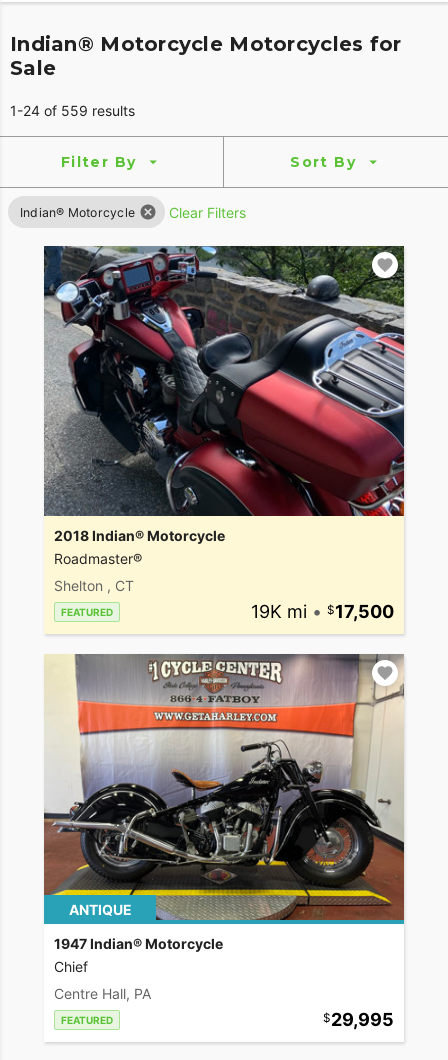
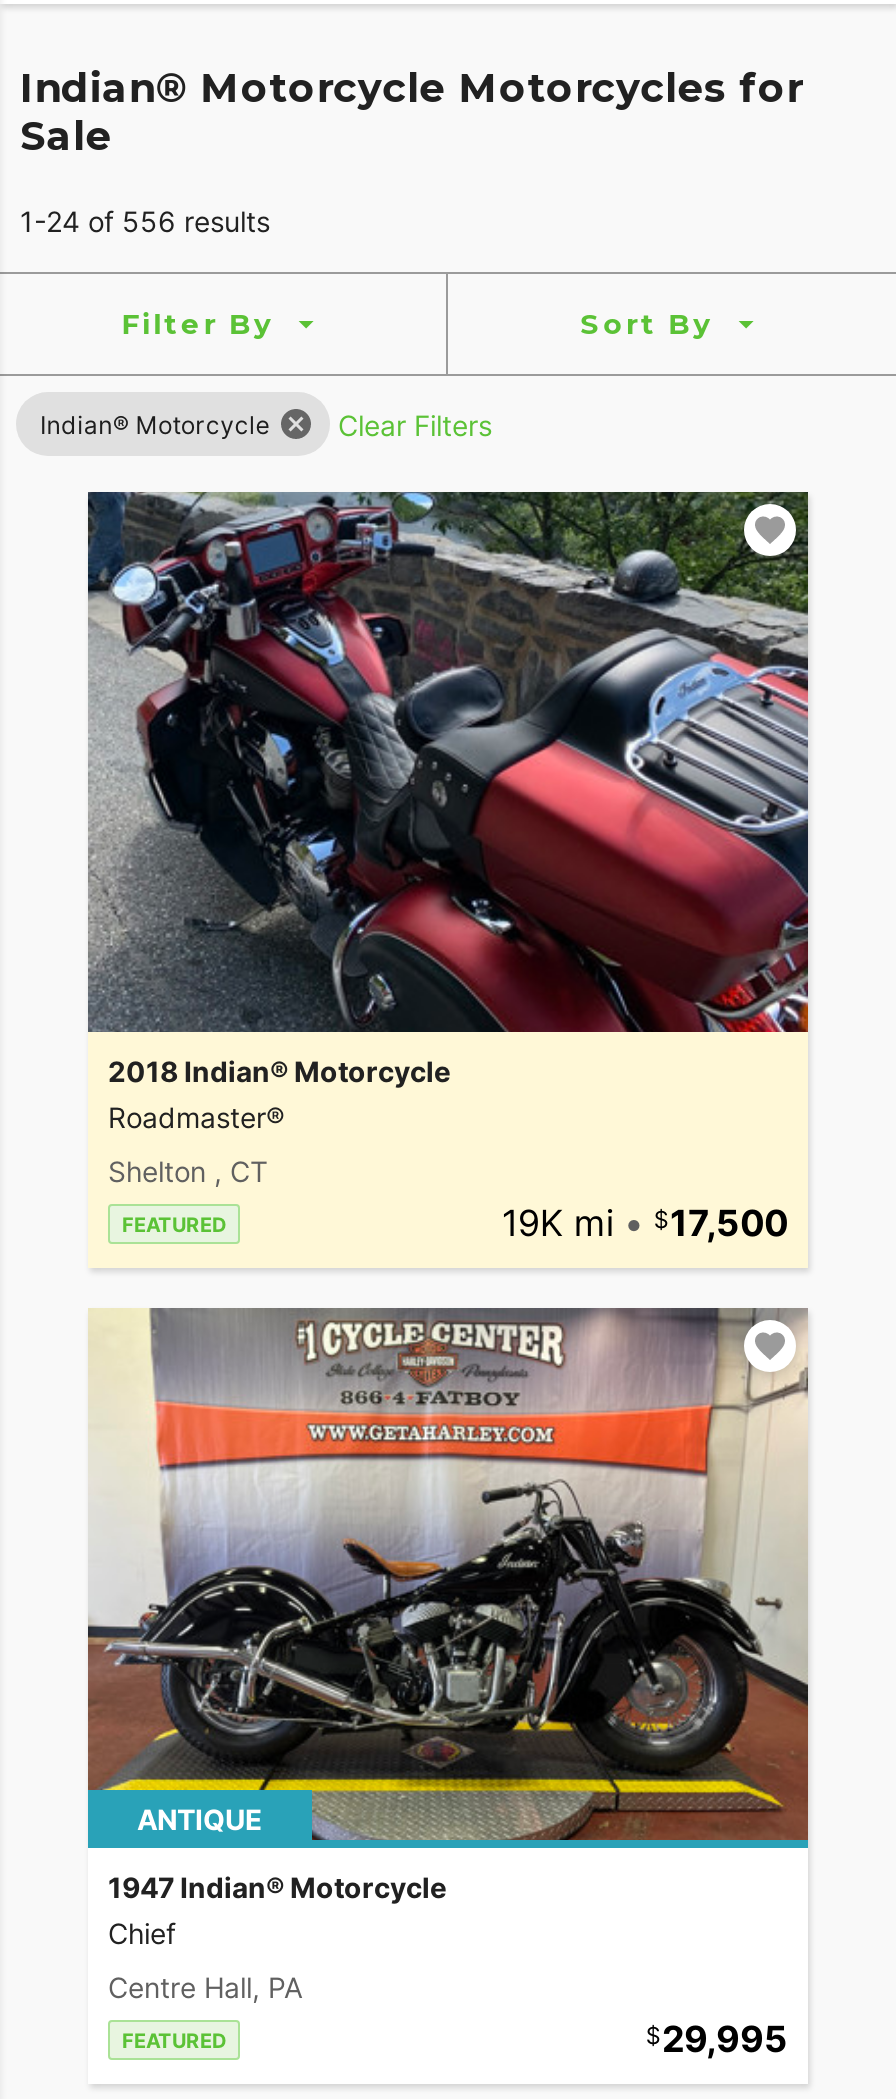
- 1-24 of 559 results
+ 1-24 of 556 results
